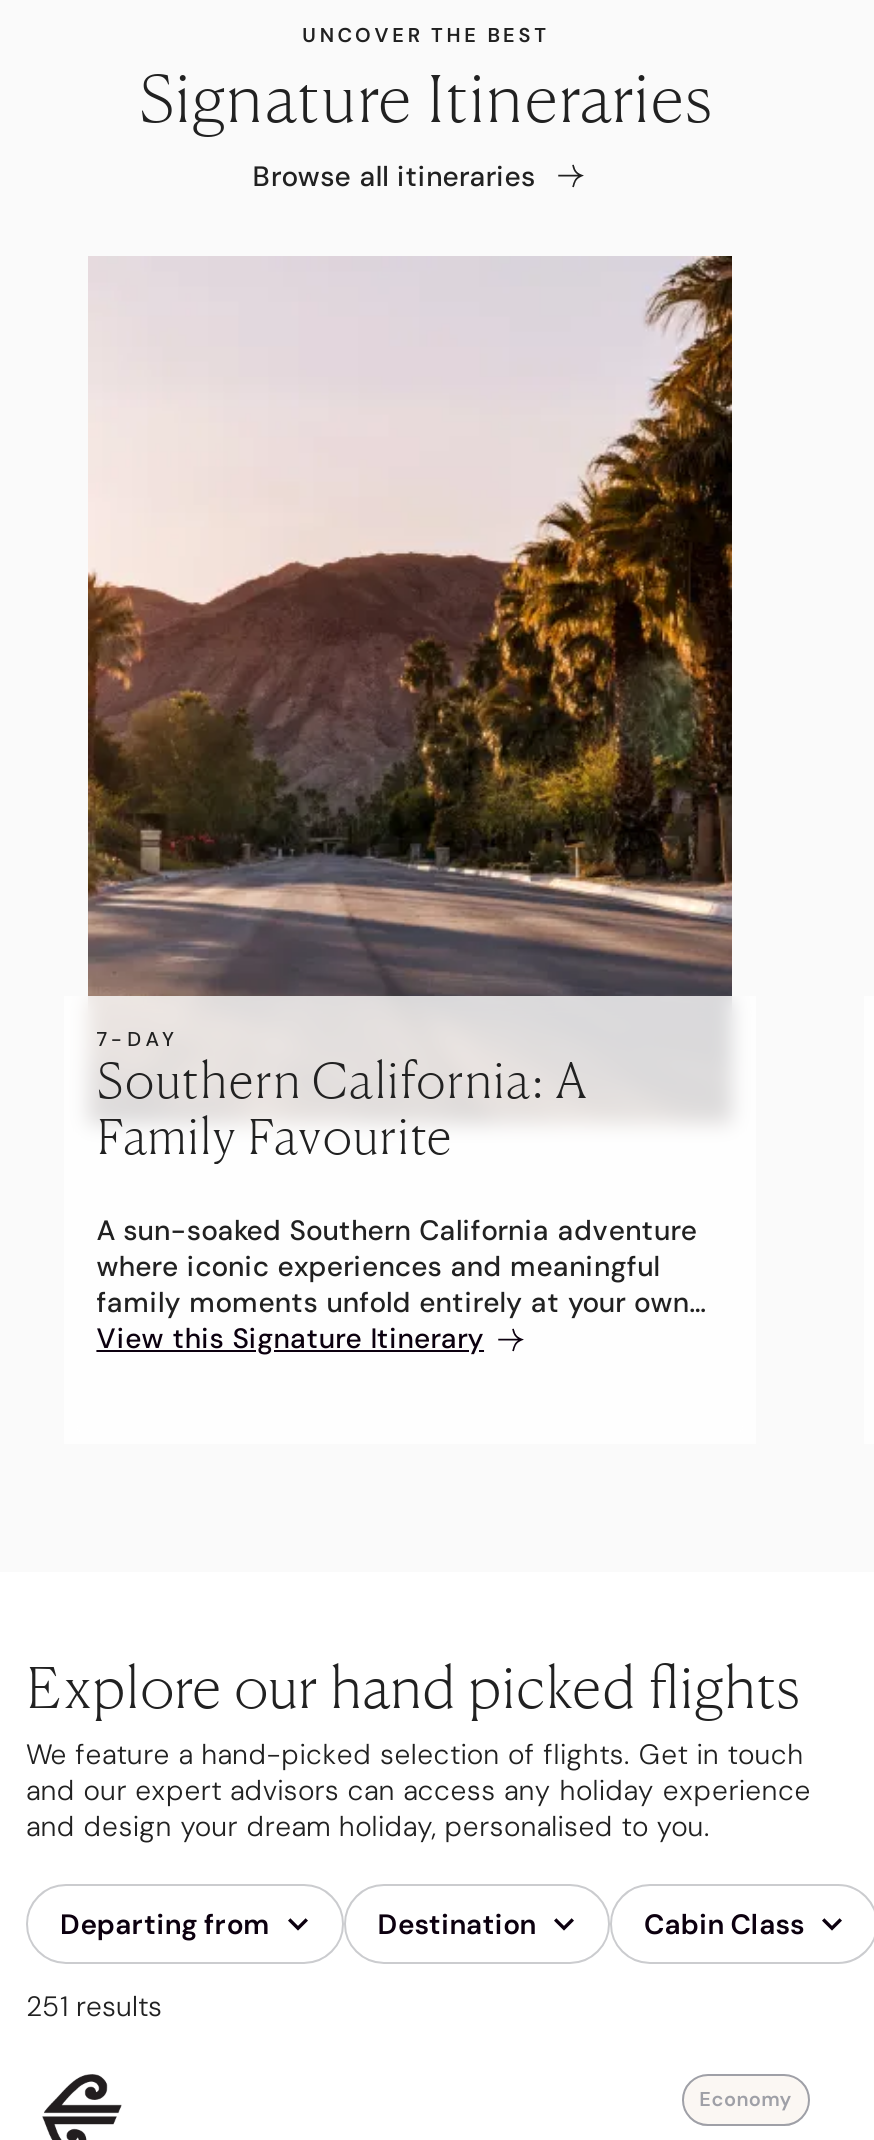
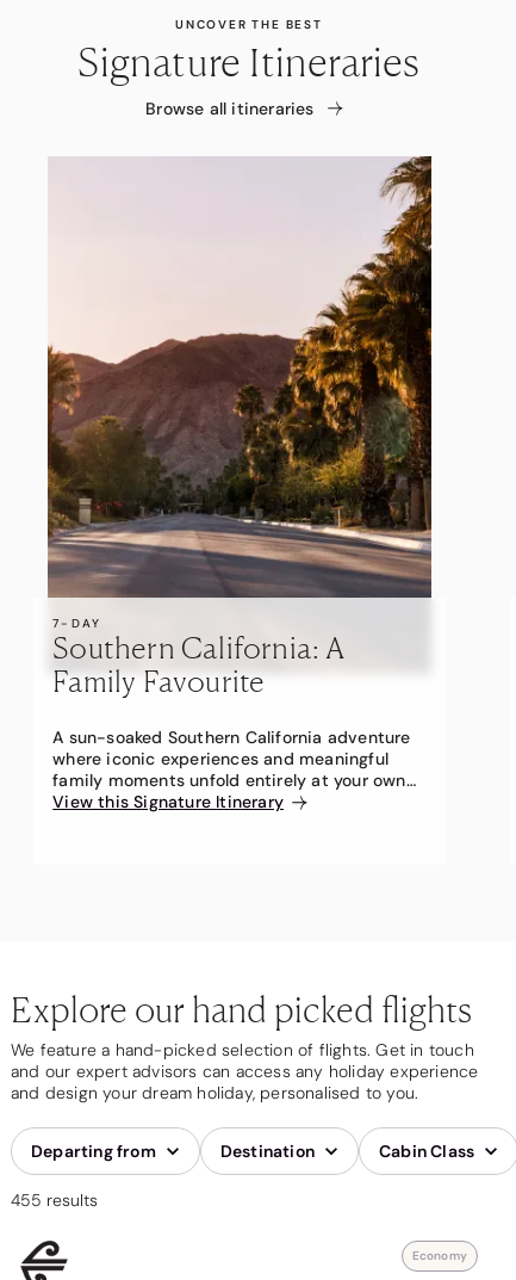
- 251 results
+ 455 results
